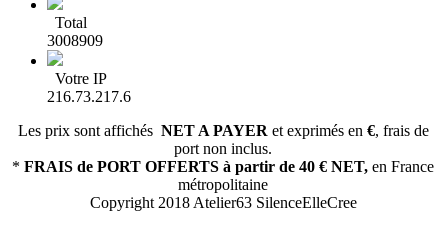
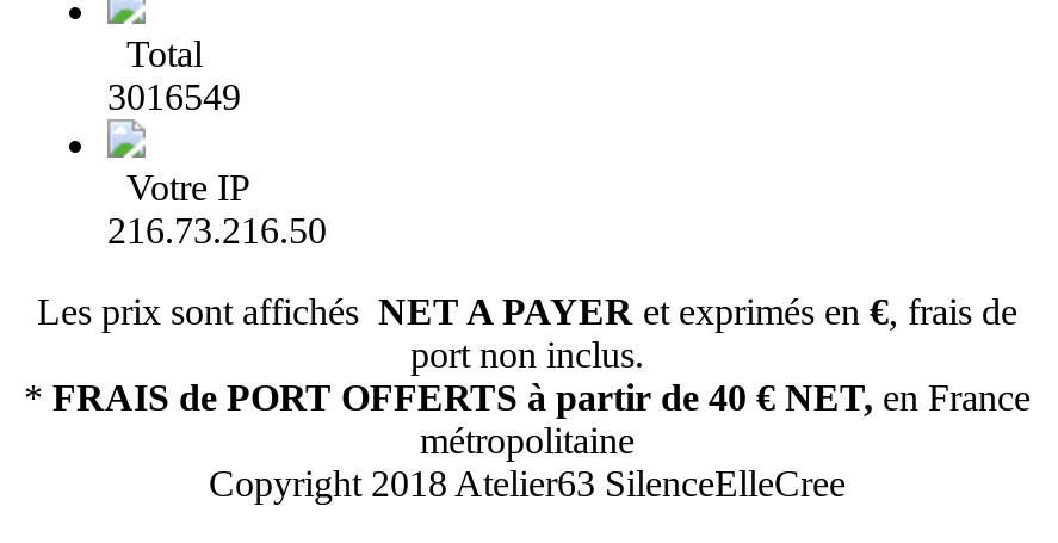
- 3008909
+ 3016549

- 216.73.217.6
+ 216.73.216.50
